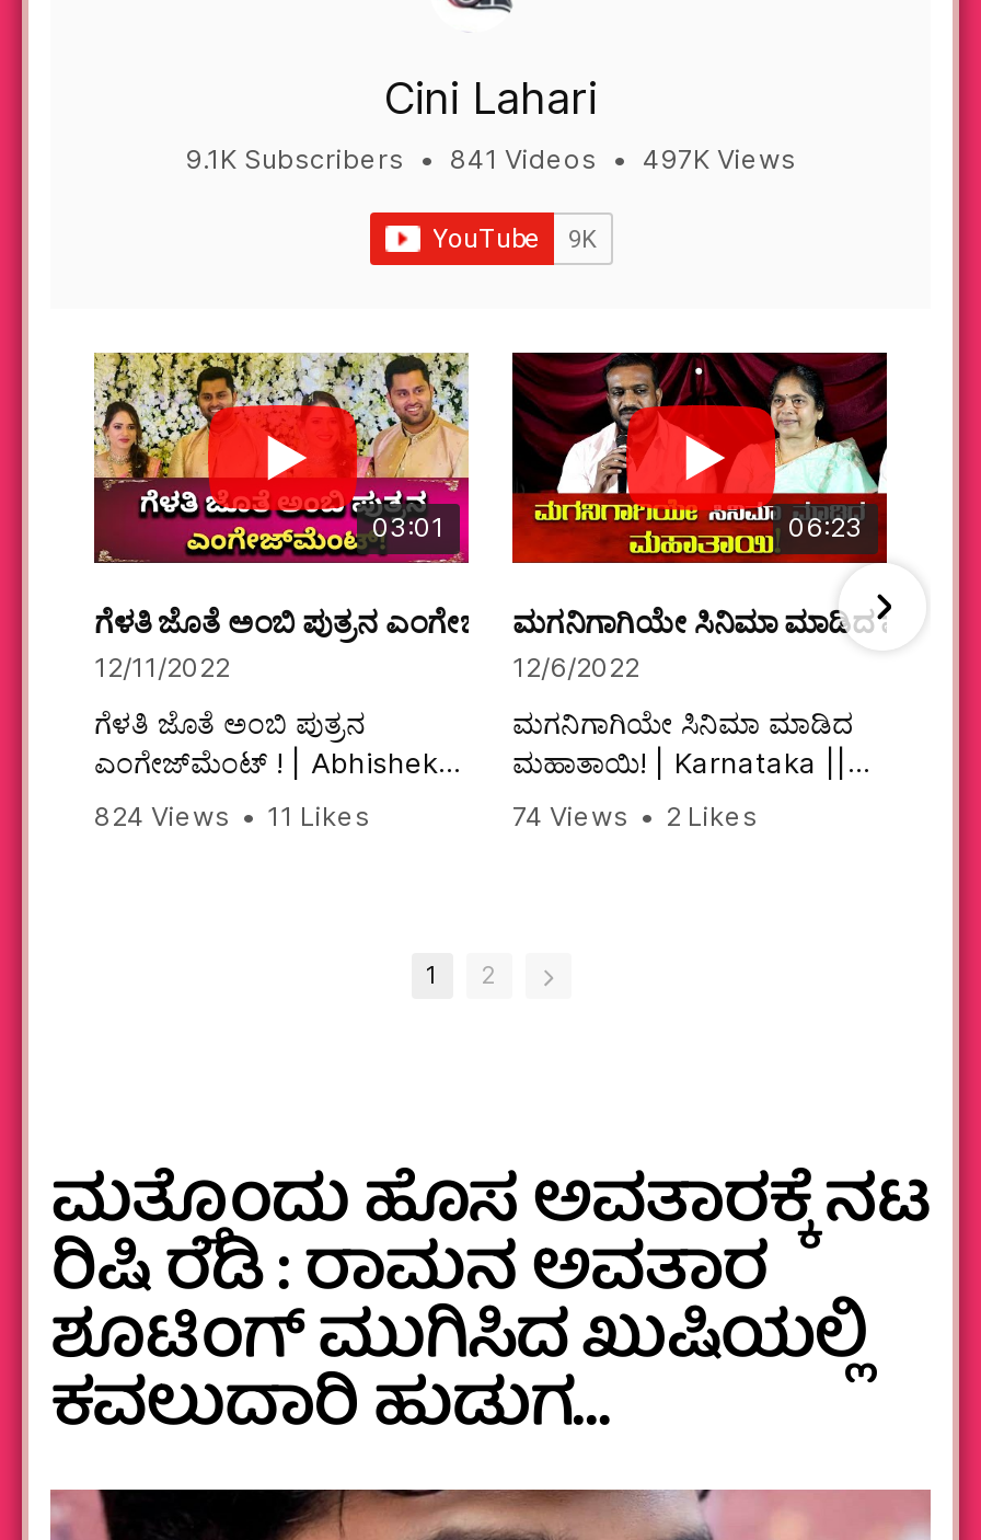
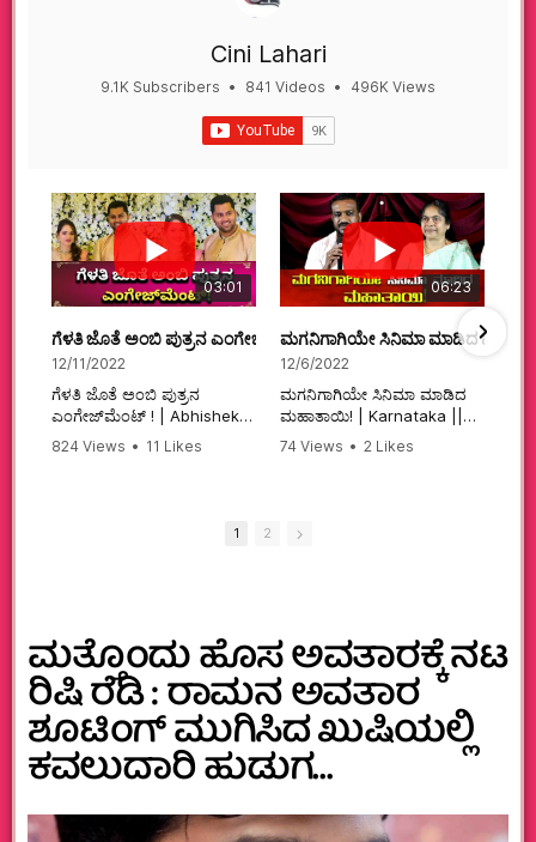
- 9.1K Subscribers • 841 Videos • 497K Views
+ 9.1K Subscribers • 841 Videos • 496K Views
